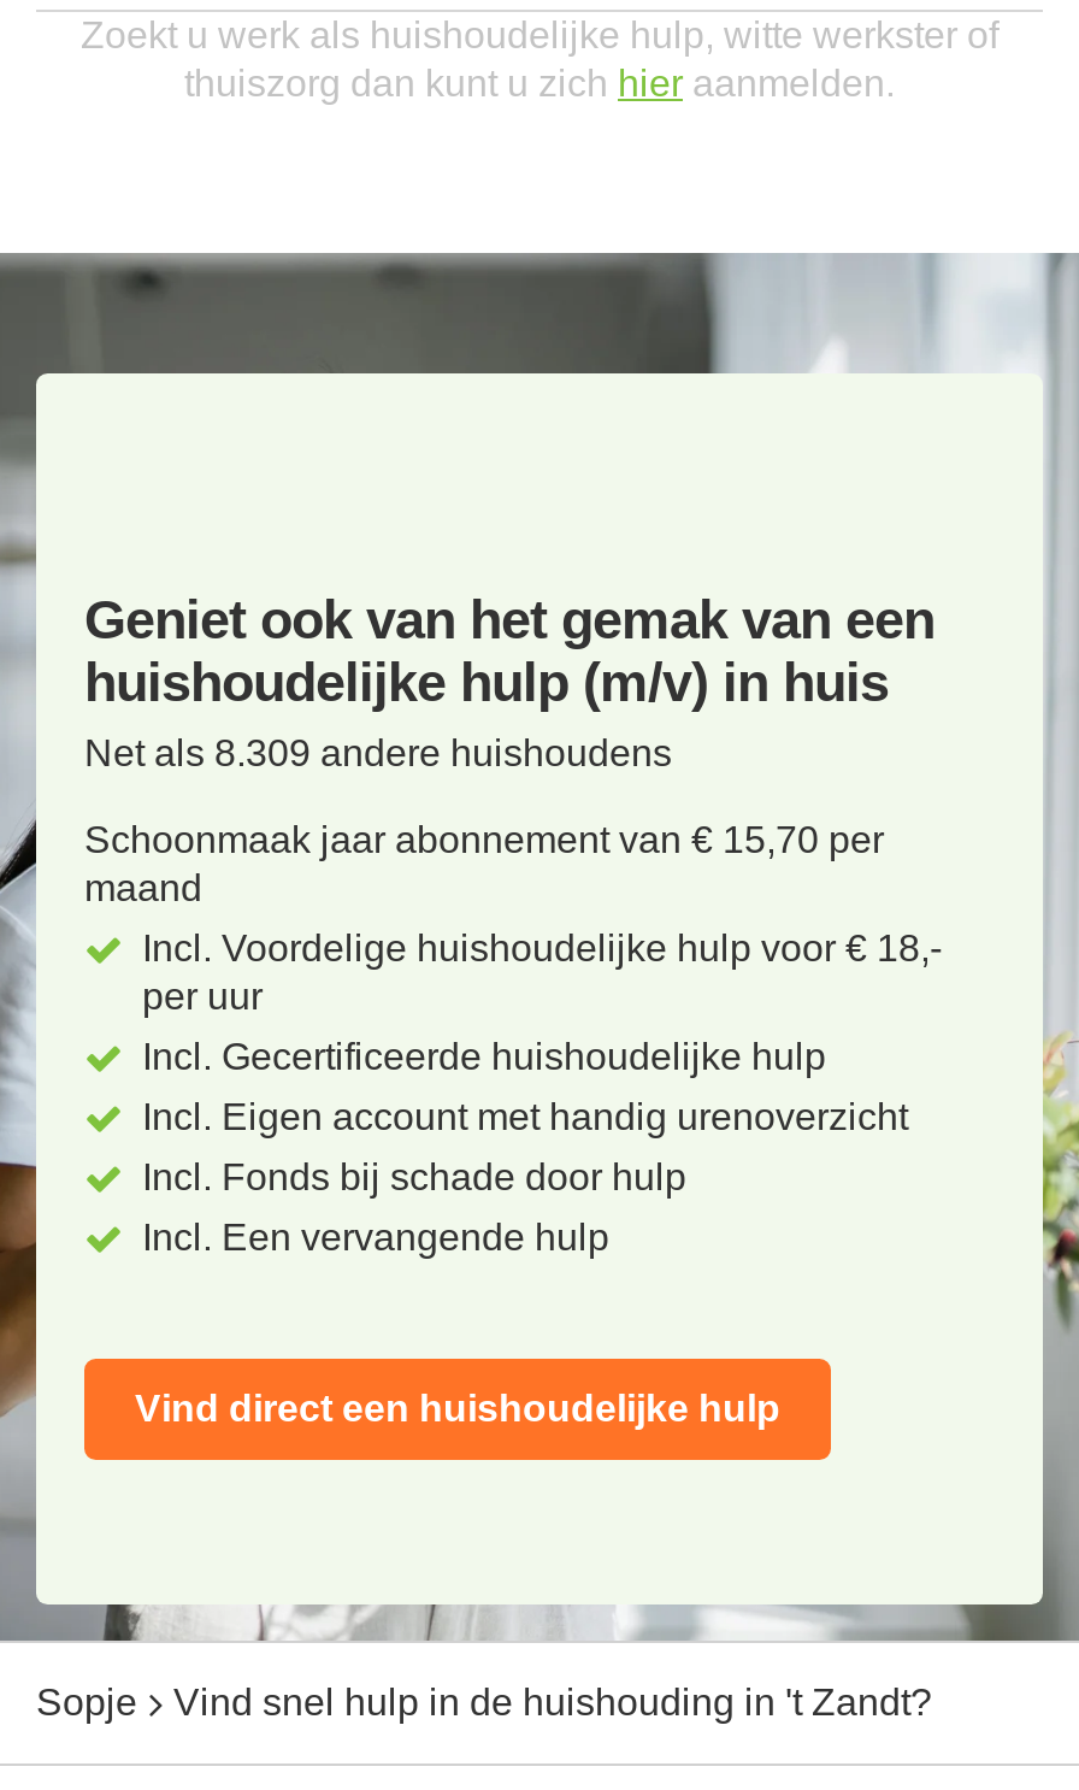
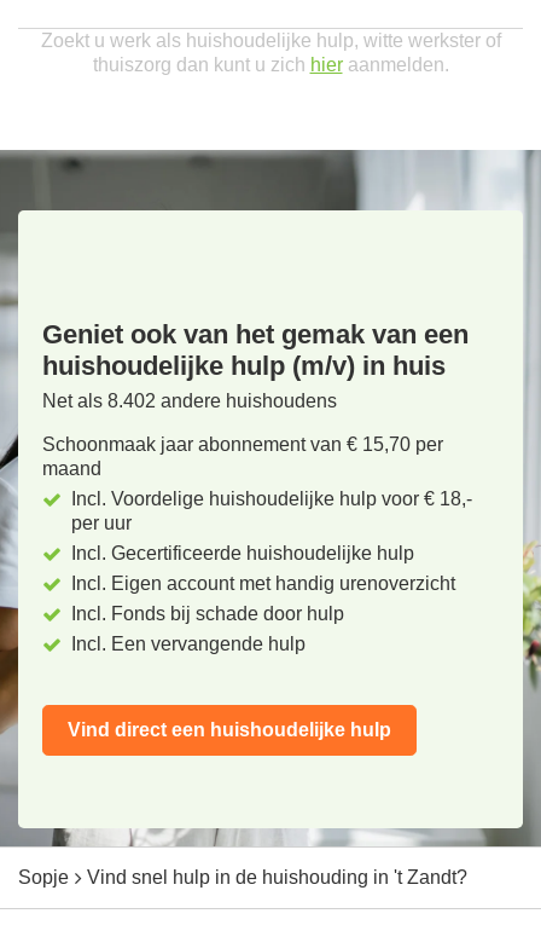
- Net als 8.309 andere huishoudens
+ Net als 8.402 andere huishoudens
